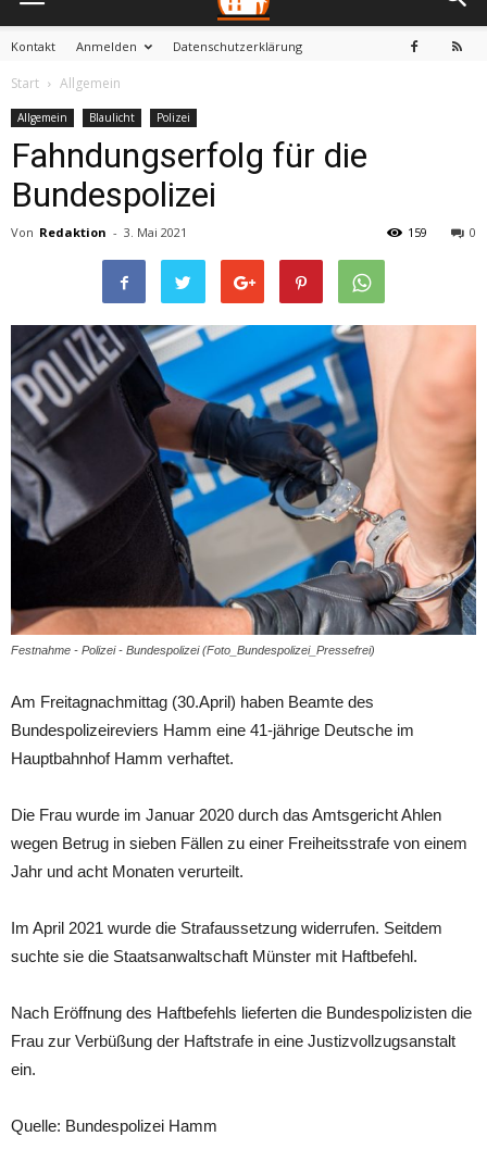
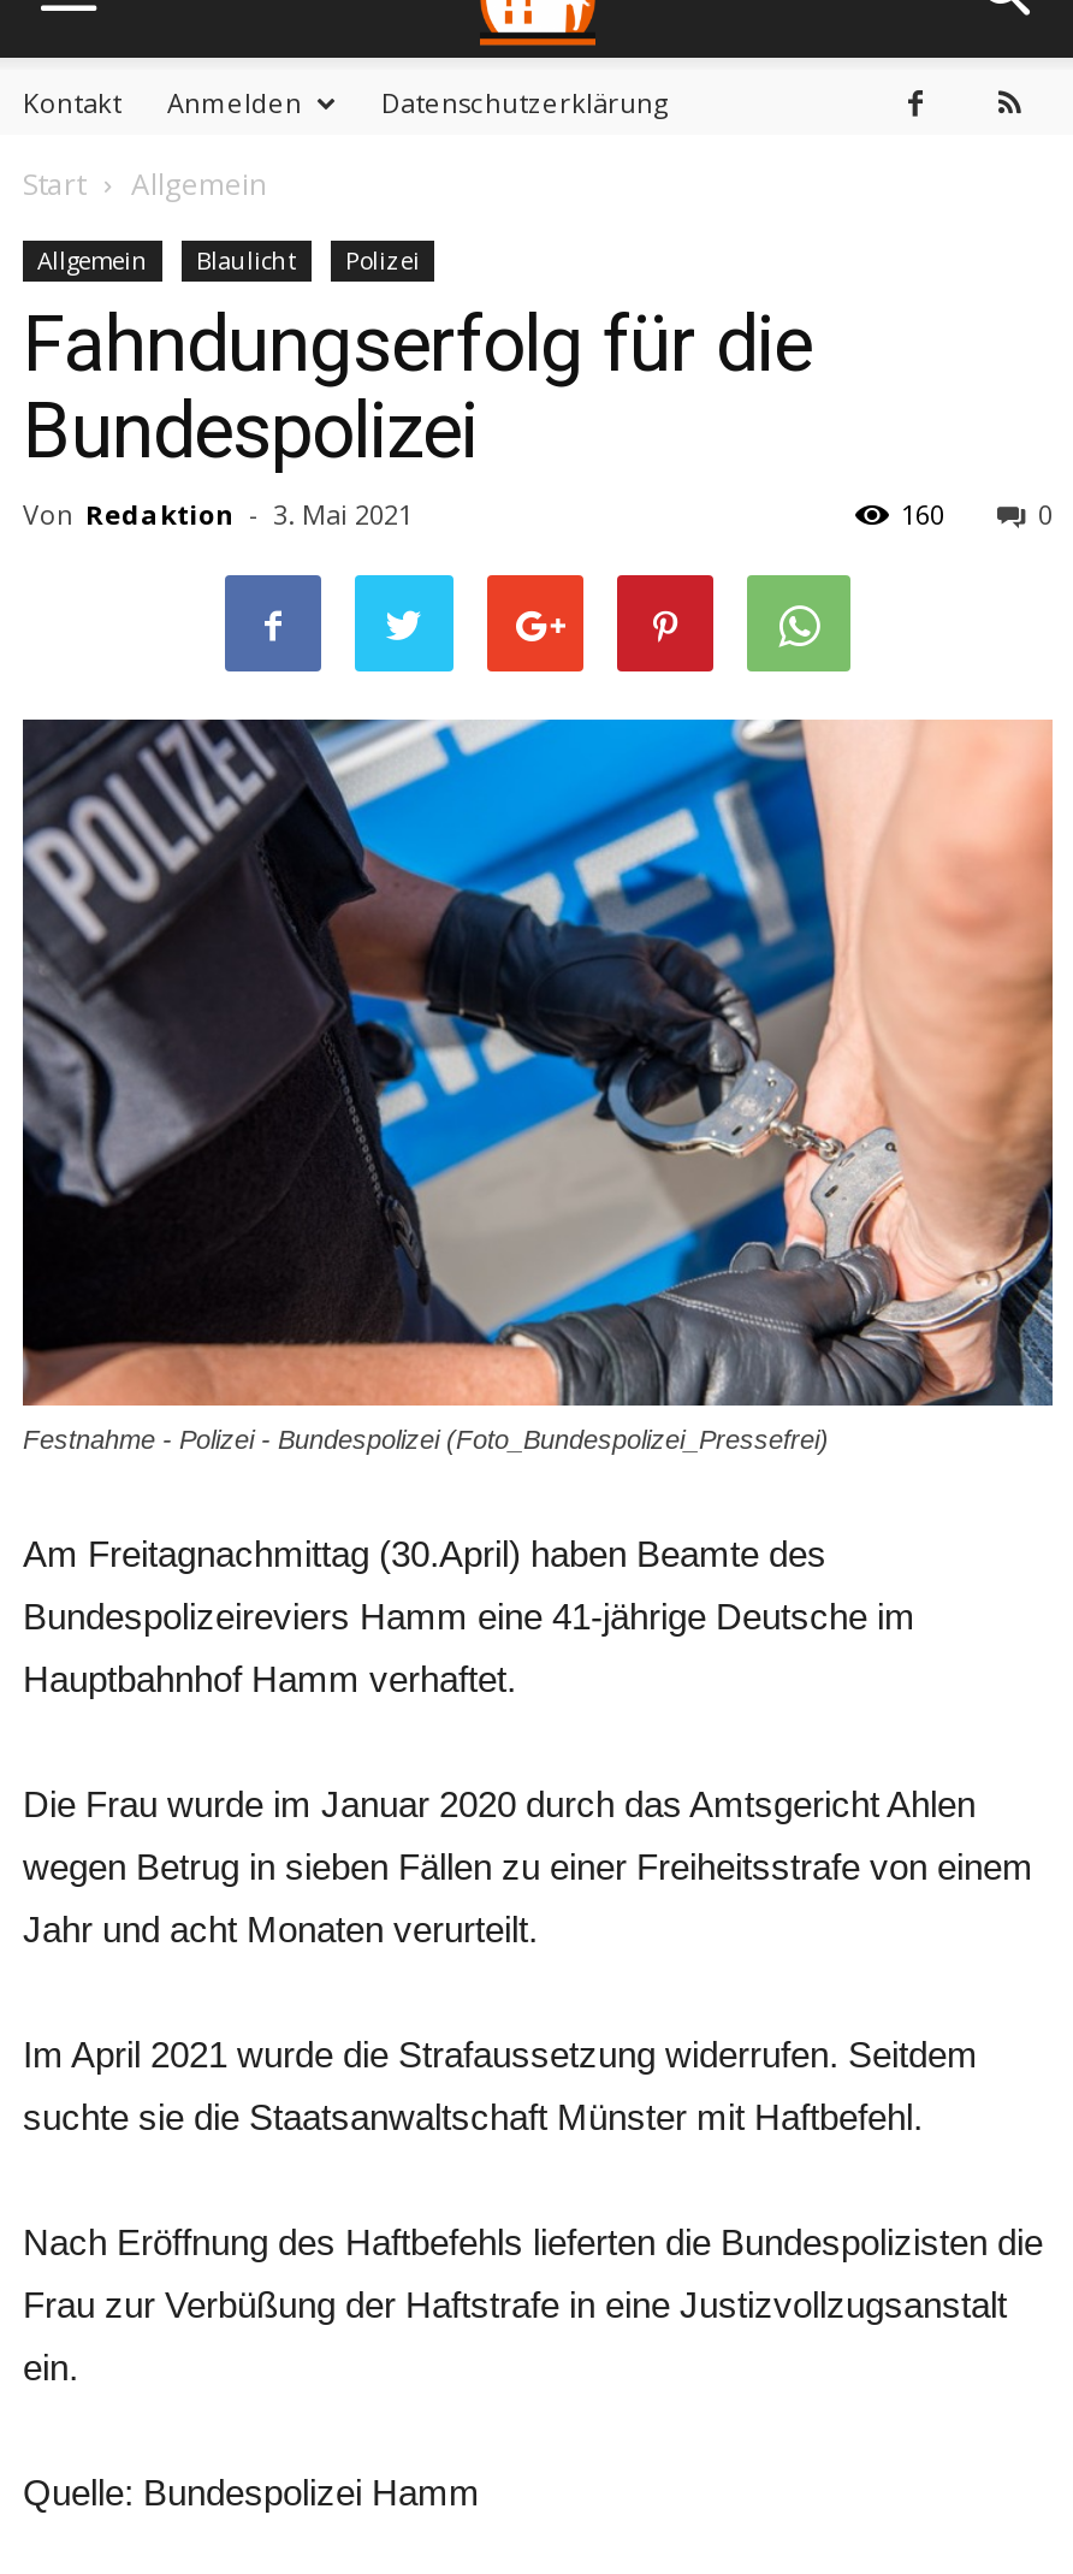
- 159
+ 160
